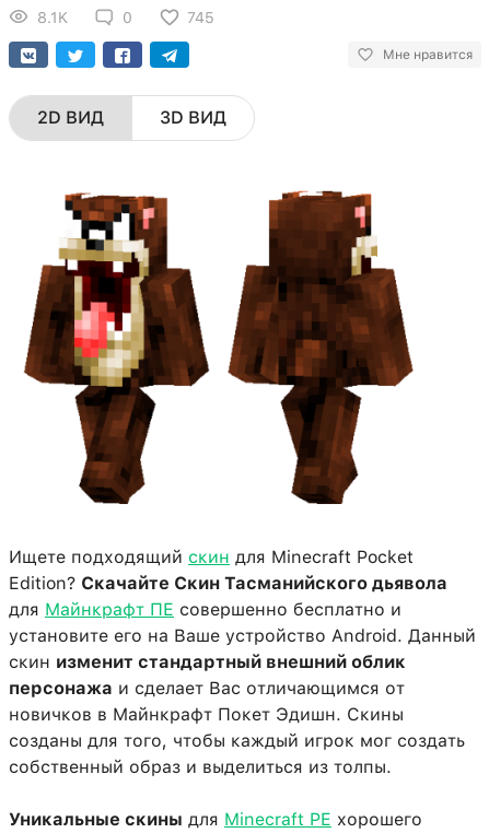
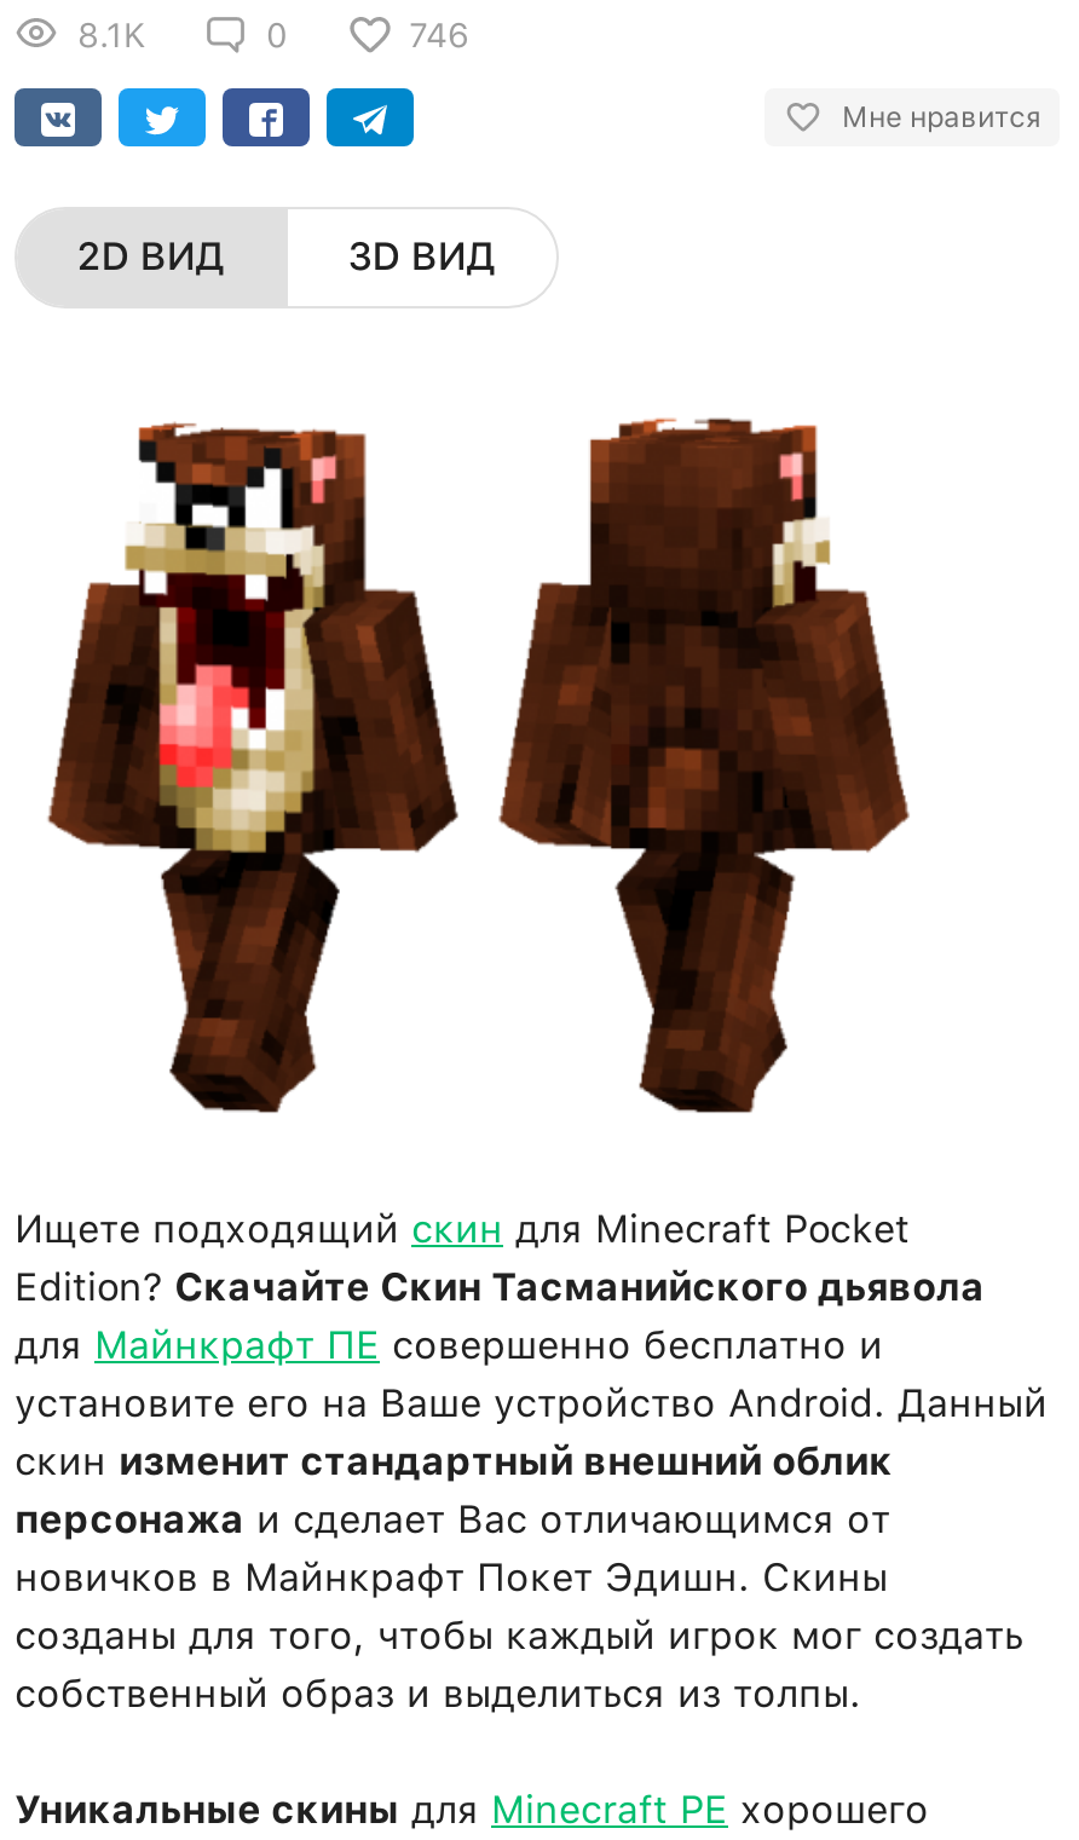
- 745
+ 746
